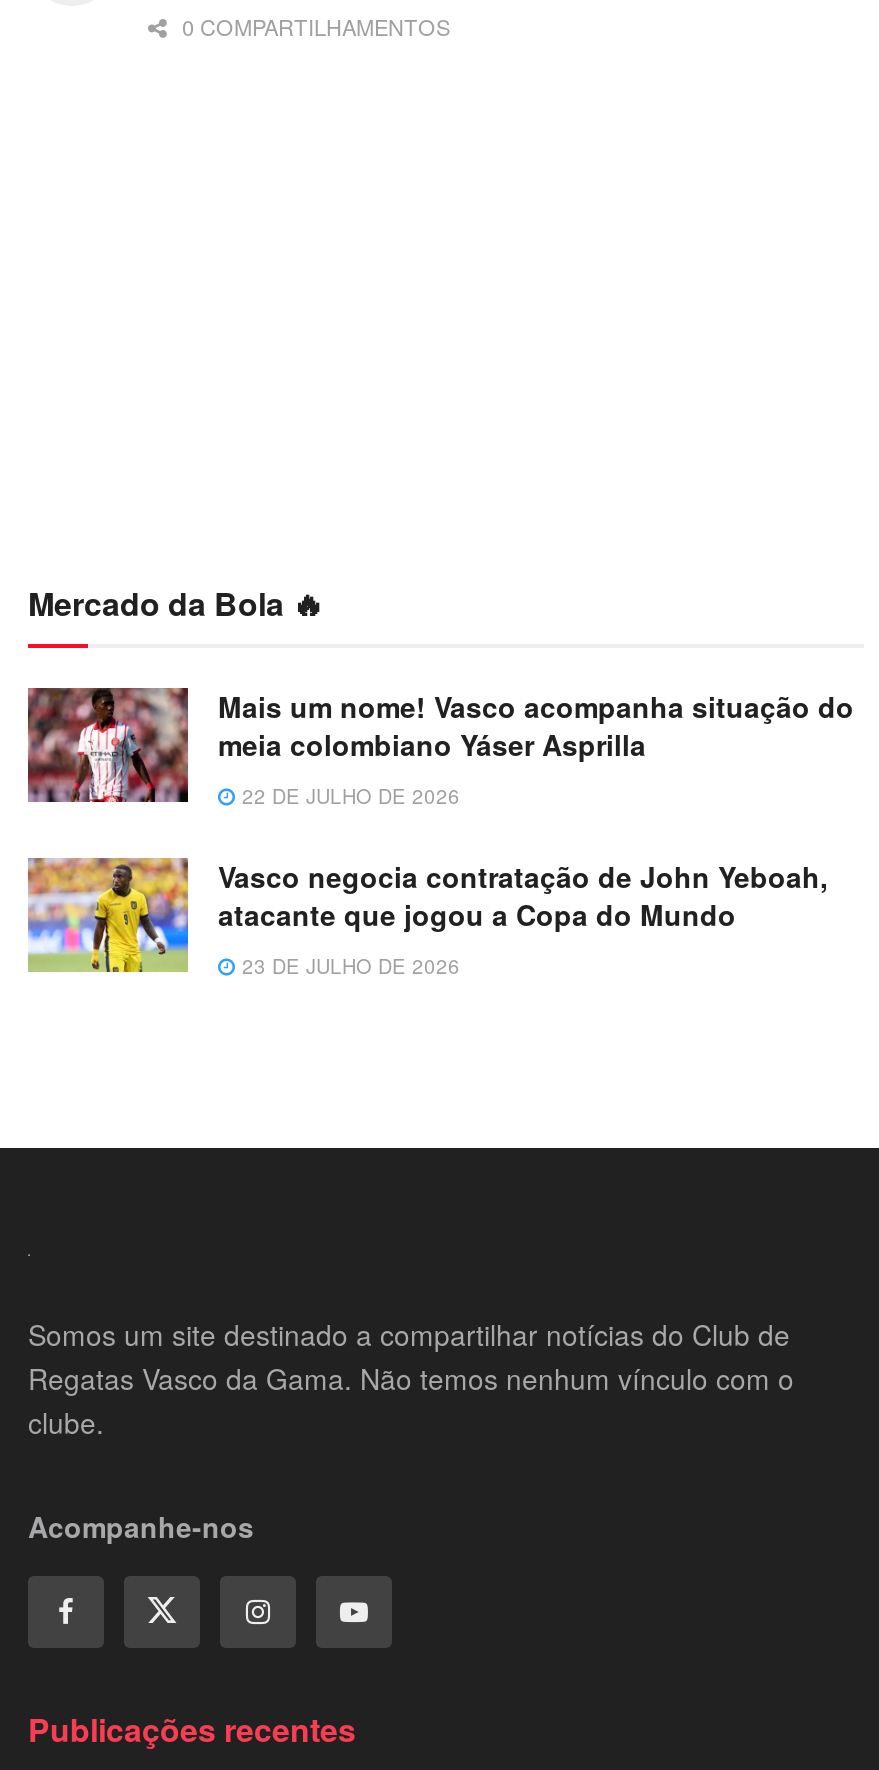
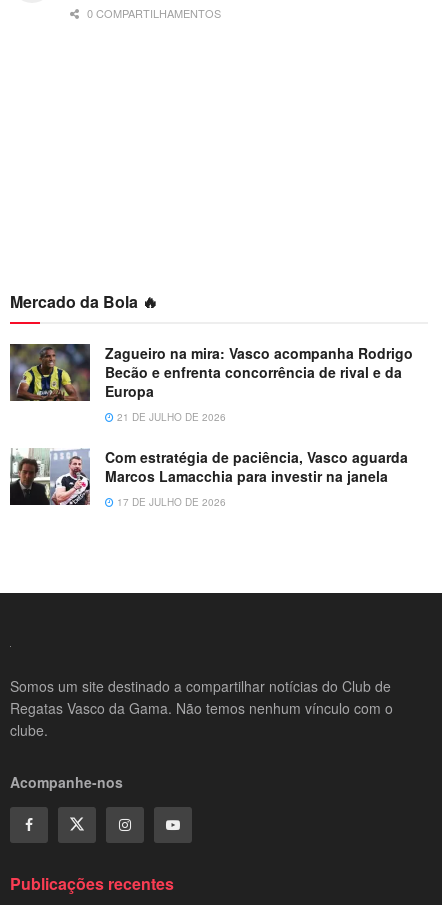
- [image]
- Mais um nome! Vasco acompanha situação do
- meia colombiano Yáser Asprilla
- 22 DE JULHO DE 2026
+ [image]
+ Zagueiro na mira: Vasco acompanha Rodrigo
+ Becão e enfrenta concorrência de rival e da
+ Europa
+ 21 DE JULHO DE 2026

- [image]
- Vasco negocia contratação de John Yeboah,
- atacante que jogou a Copa do Mundo
- 23 DE JULHO DE 2026
+ [image]
+ Com estratégia de paciência, Vasco aguarda
+ Marcos Lamacchia para investir na janela
+ 17 DE JULHO DE 2026
